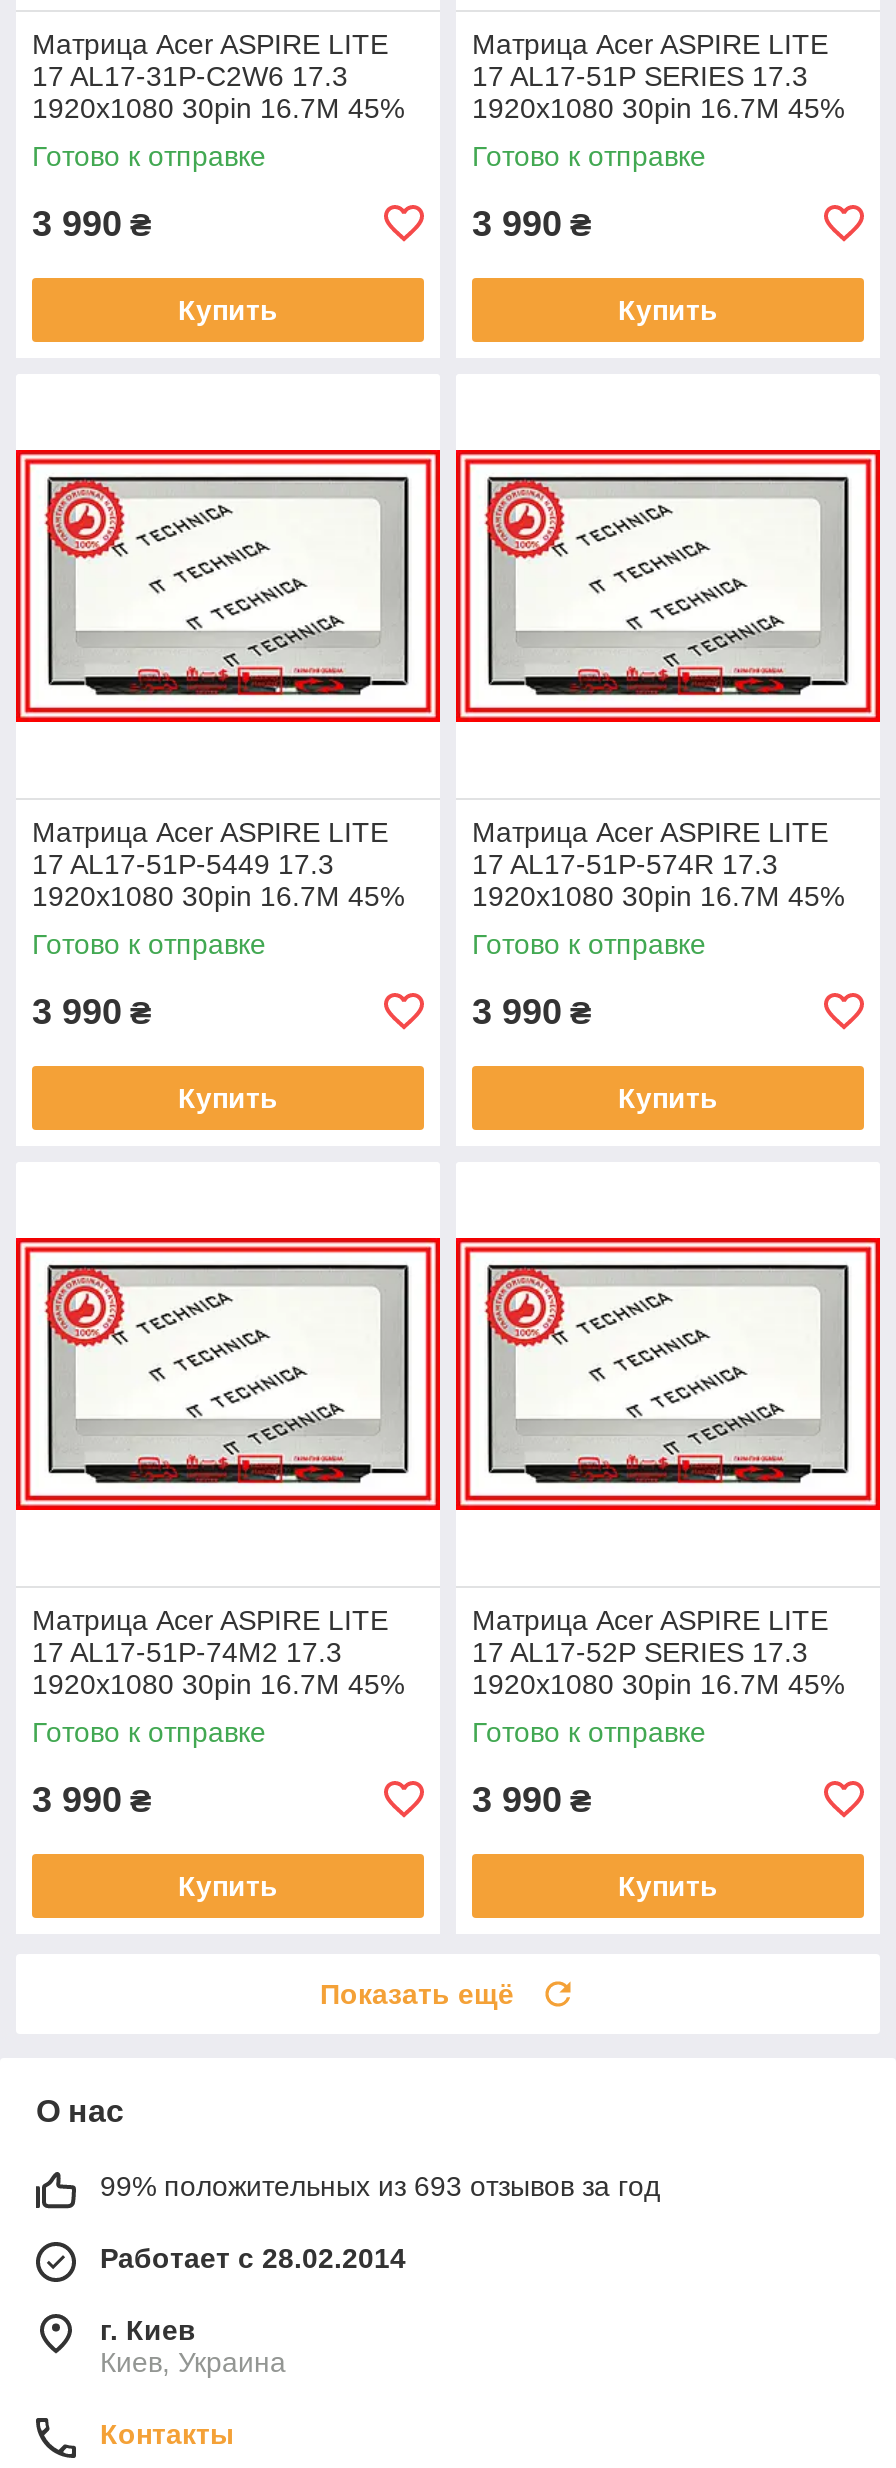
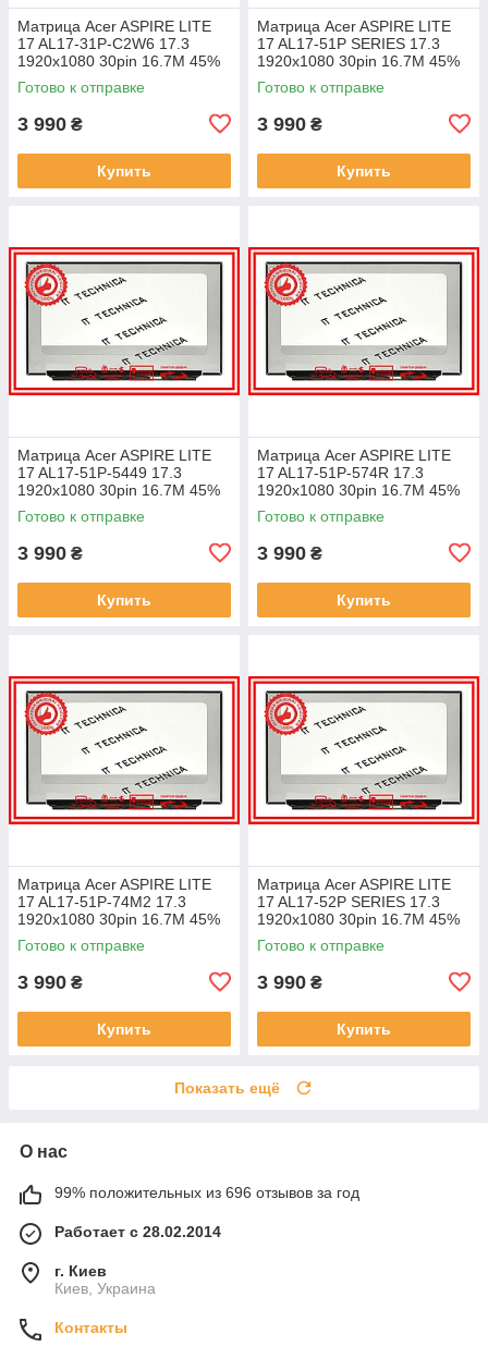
- 99% положительных из 693 отзывов за год
+ 99% положительных из 696 отзывов за год
